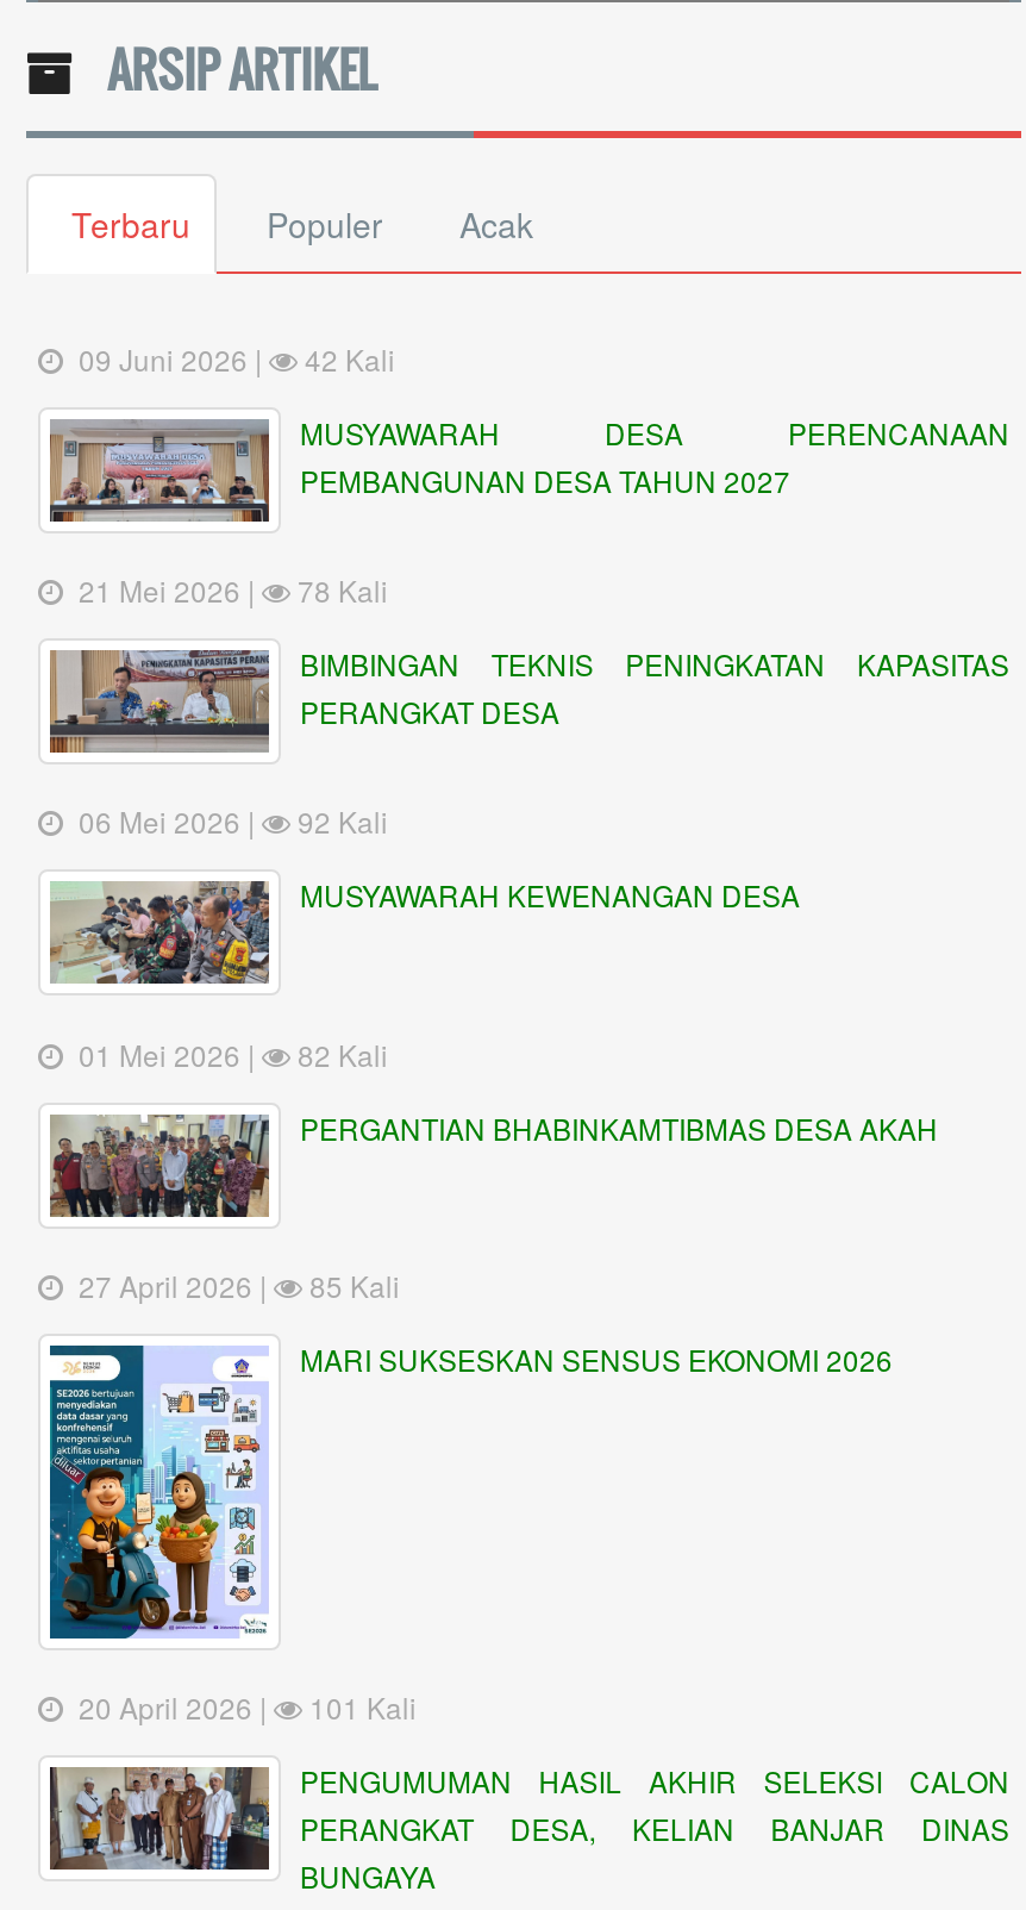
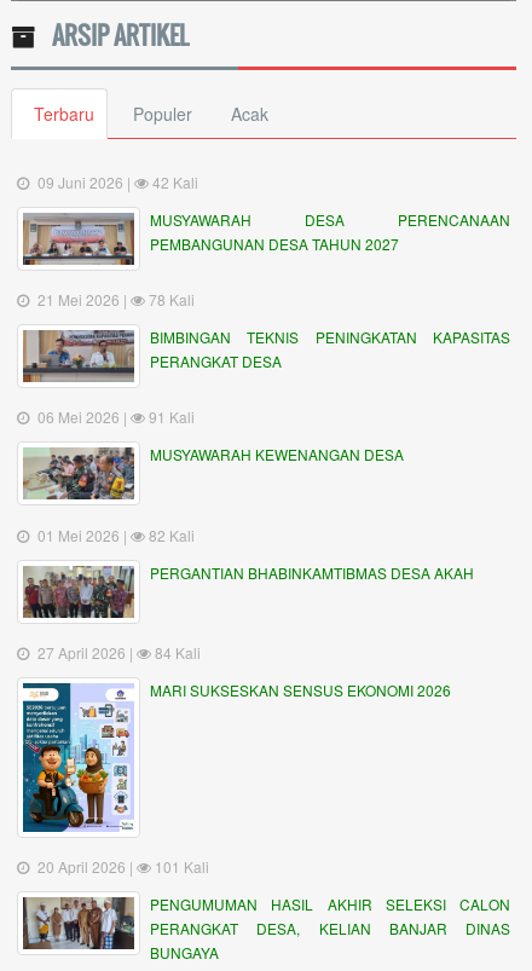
- 92 Kali
+ 91 Kali

- 85 Kali
+ 84 Kali
